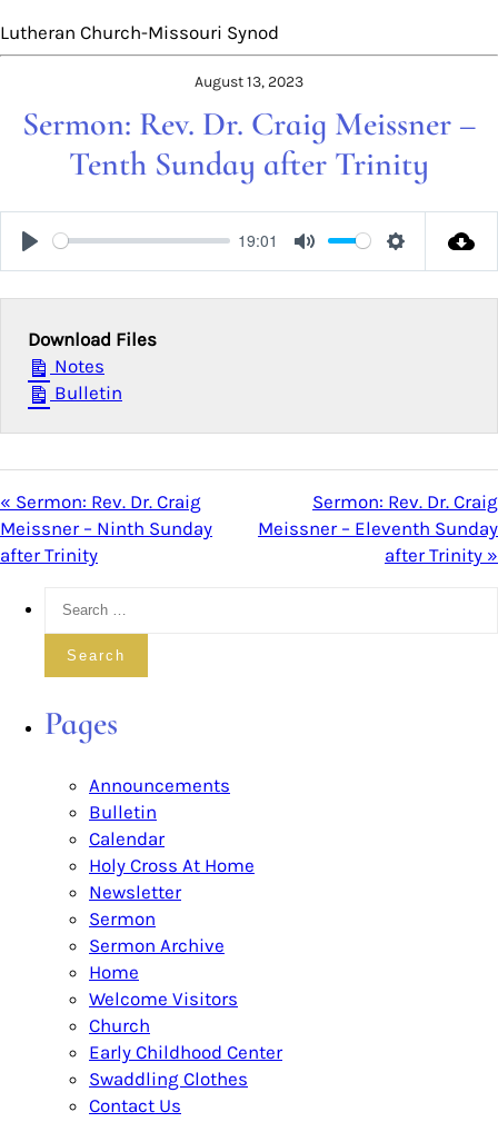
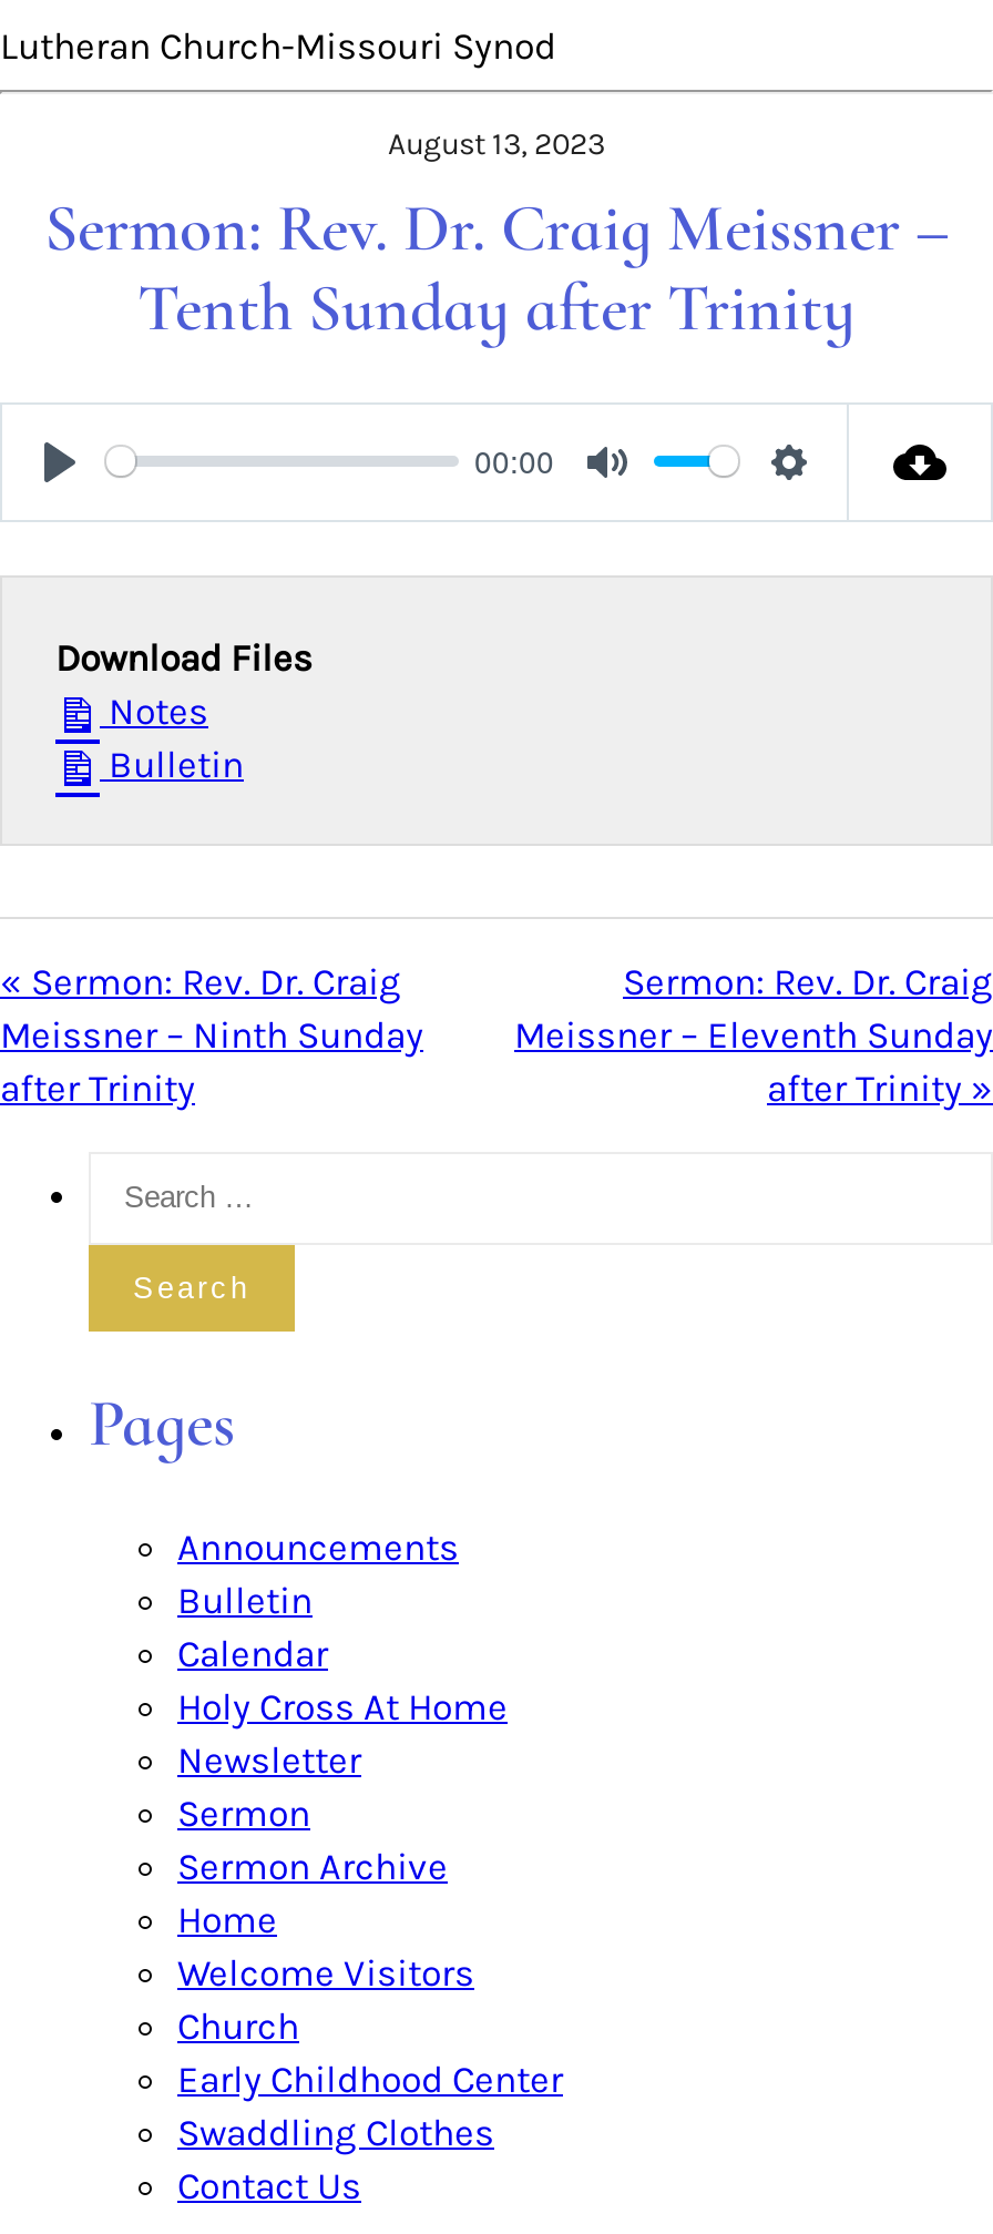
- 19:01
+ 00:00
